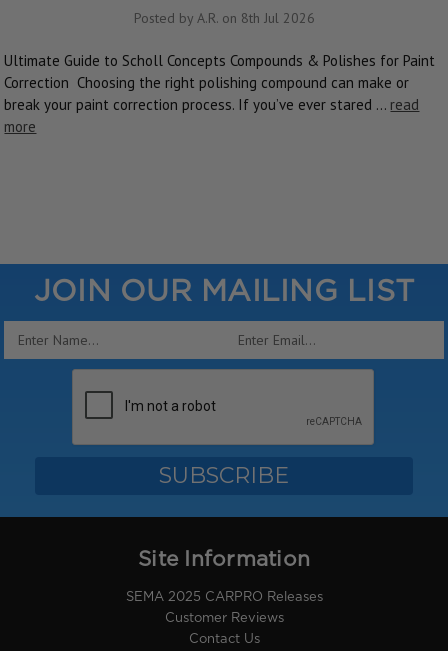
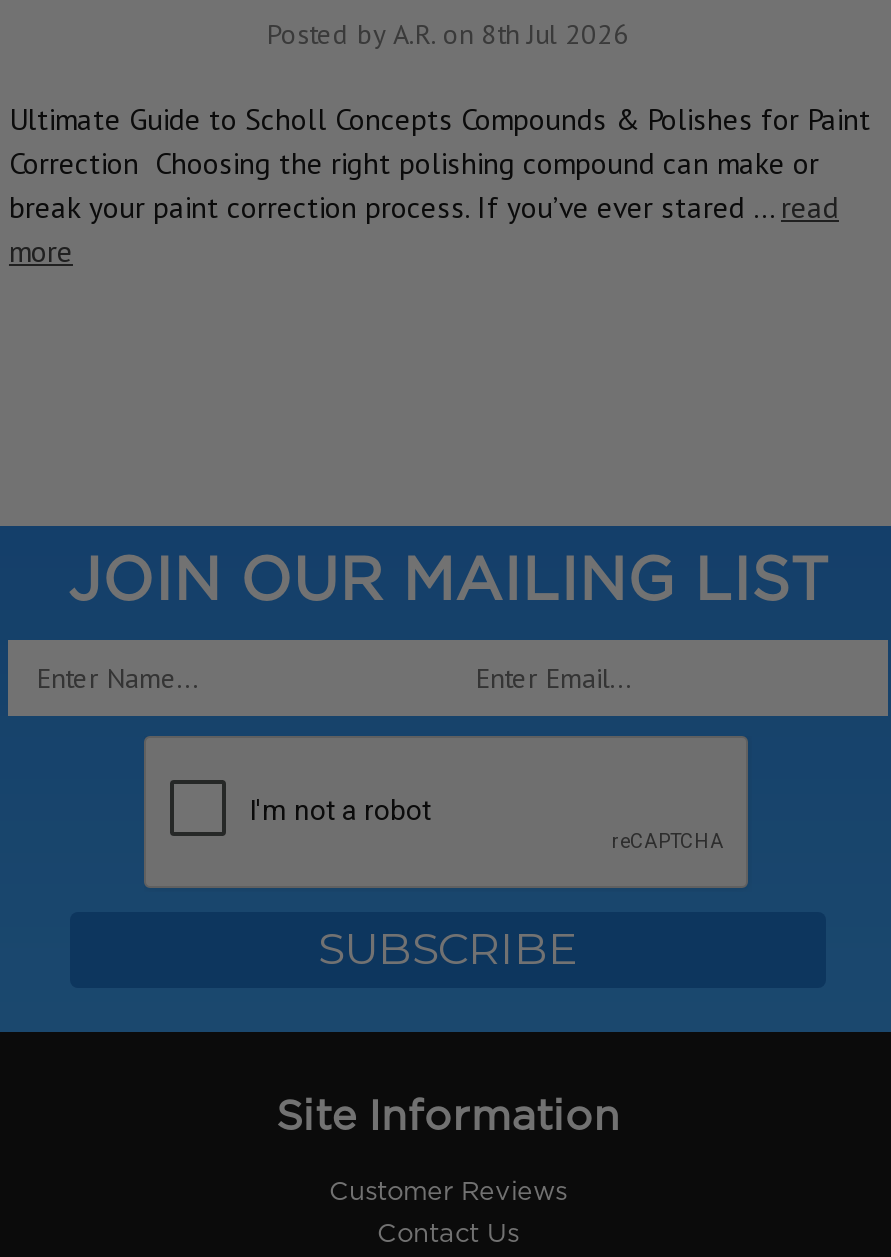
- SEMA 2025 CARPRO Releases
